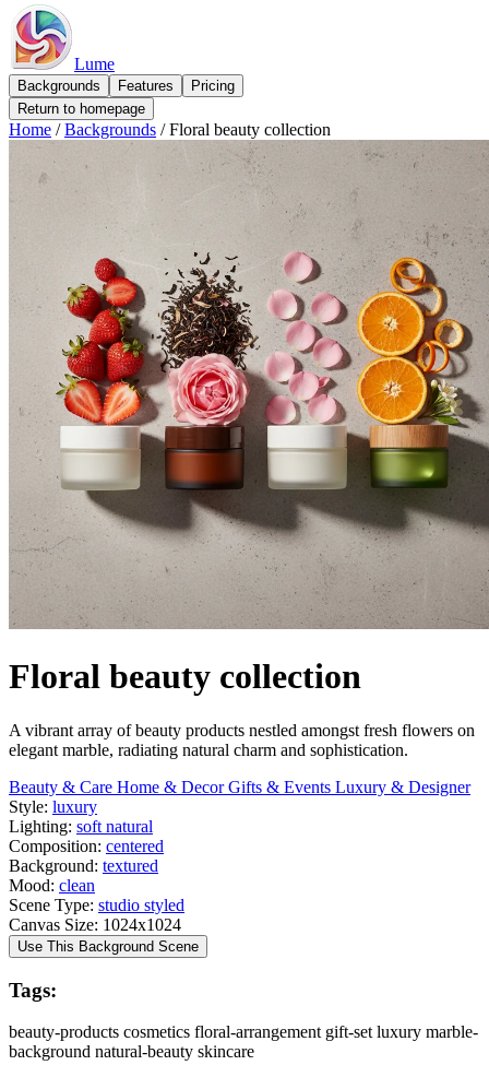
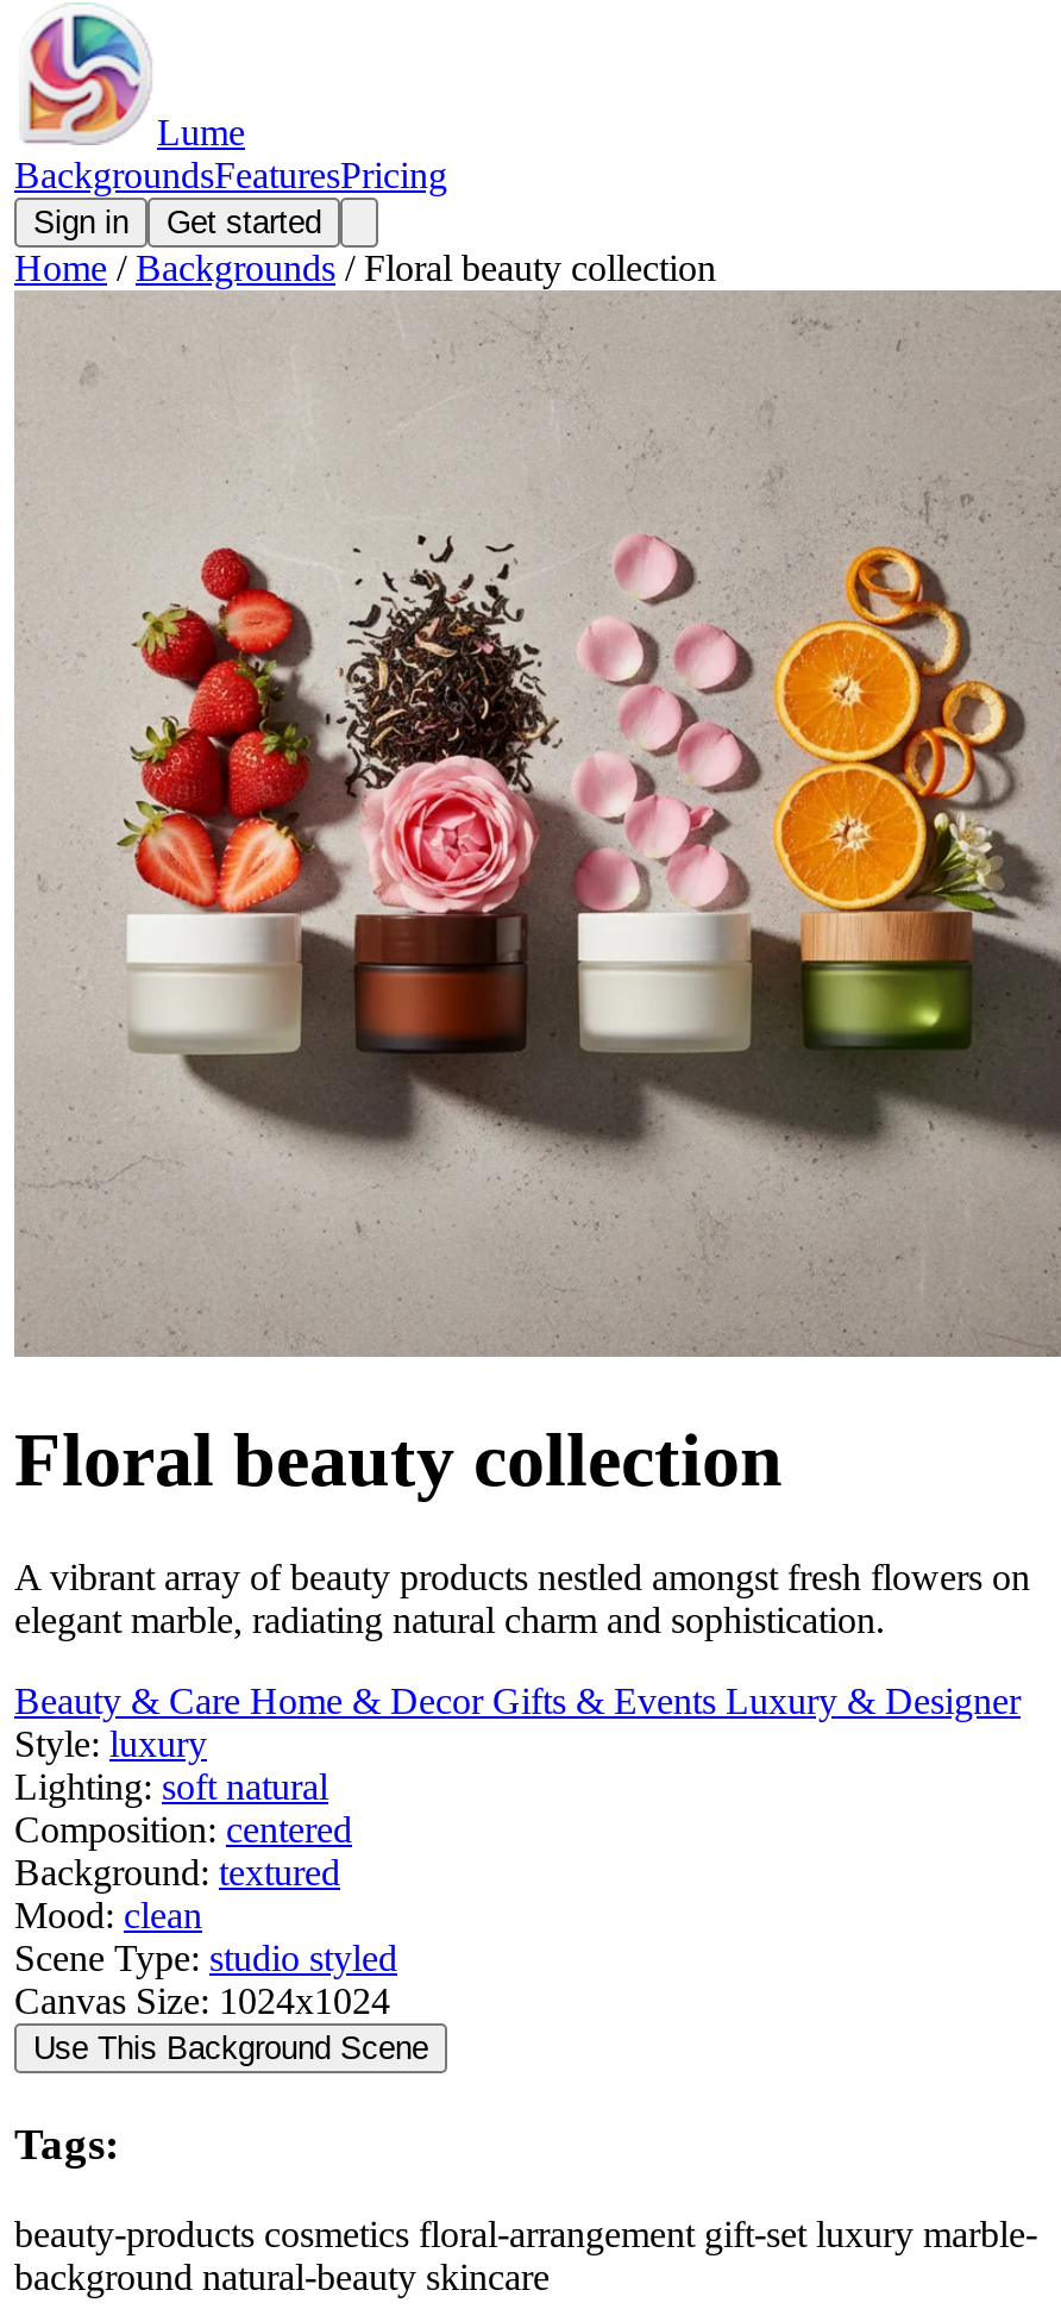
- Backgrounds
- Features
- Pricing
- Return to homepage
+ BackgroundsFeaturesPricing
+ Sign in
+ Get started
